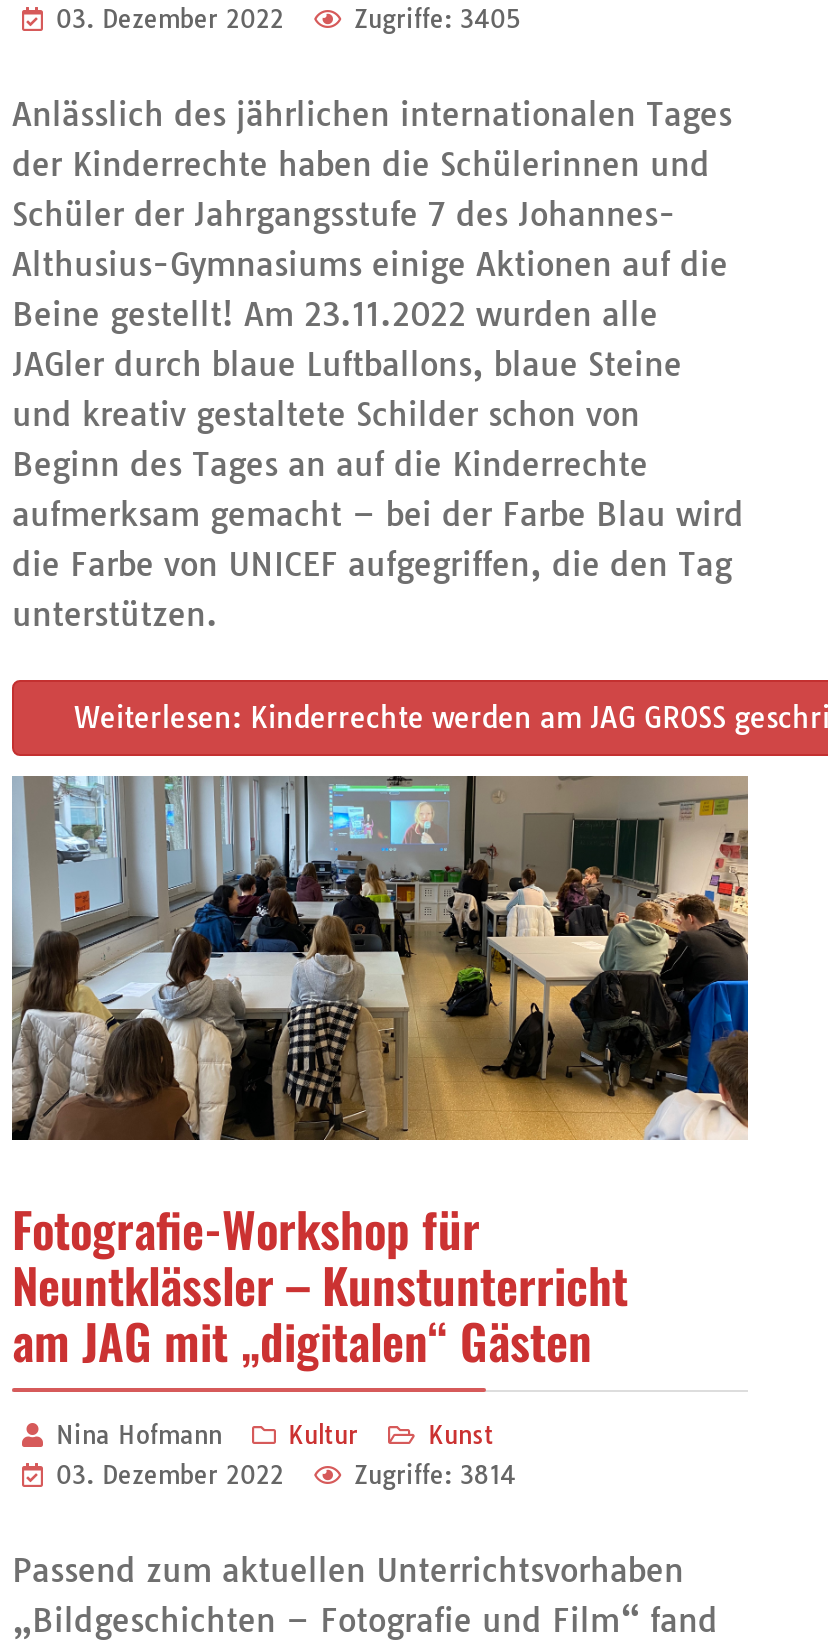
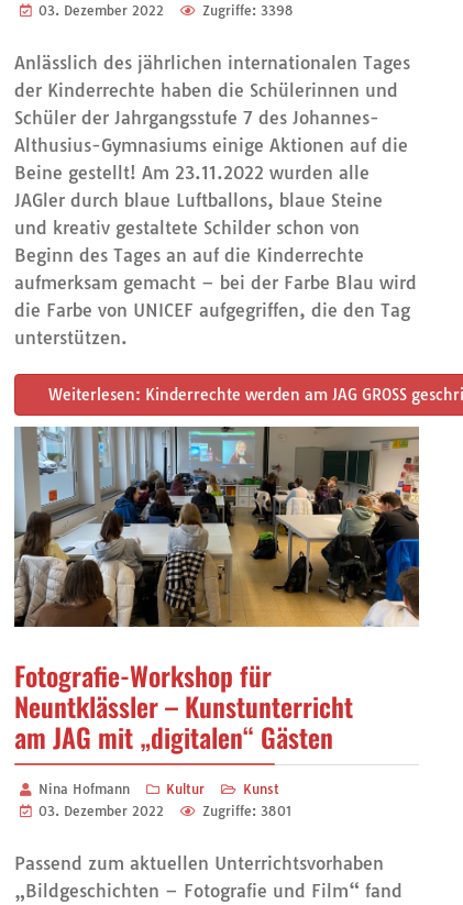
- Zugriffe: 3405
+ Zugriffe: 3398

- Zugriffe: 3814
+ Zugriffe: 3801
